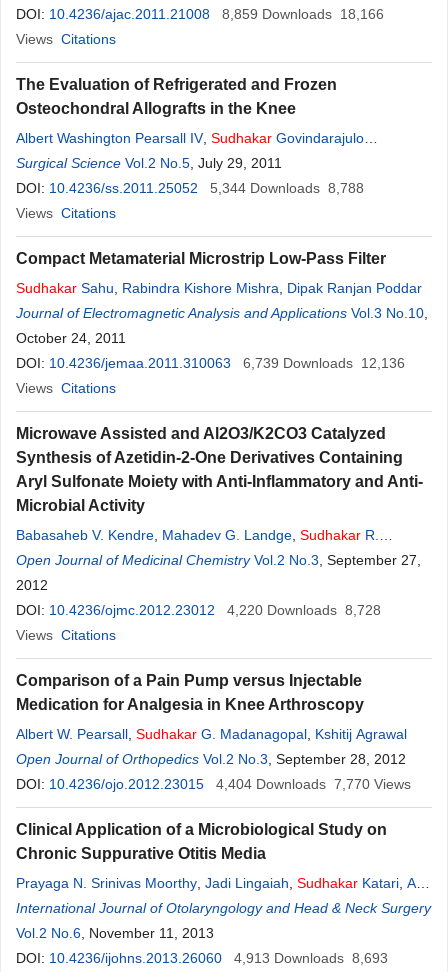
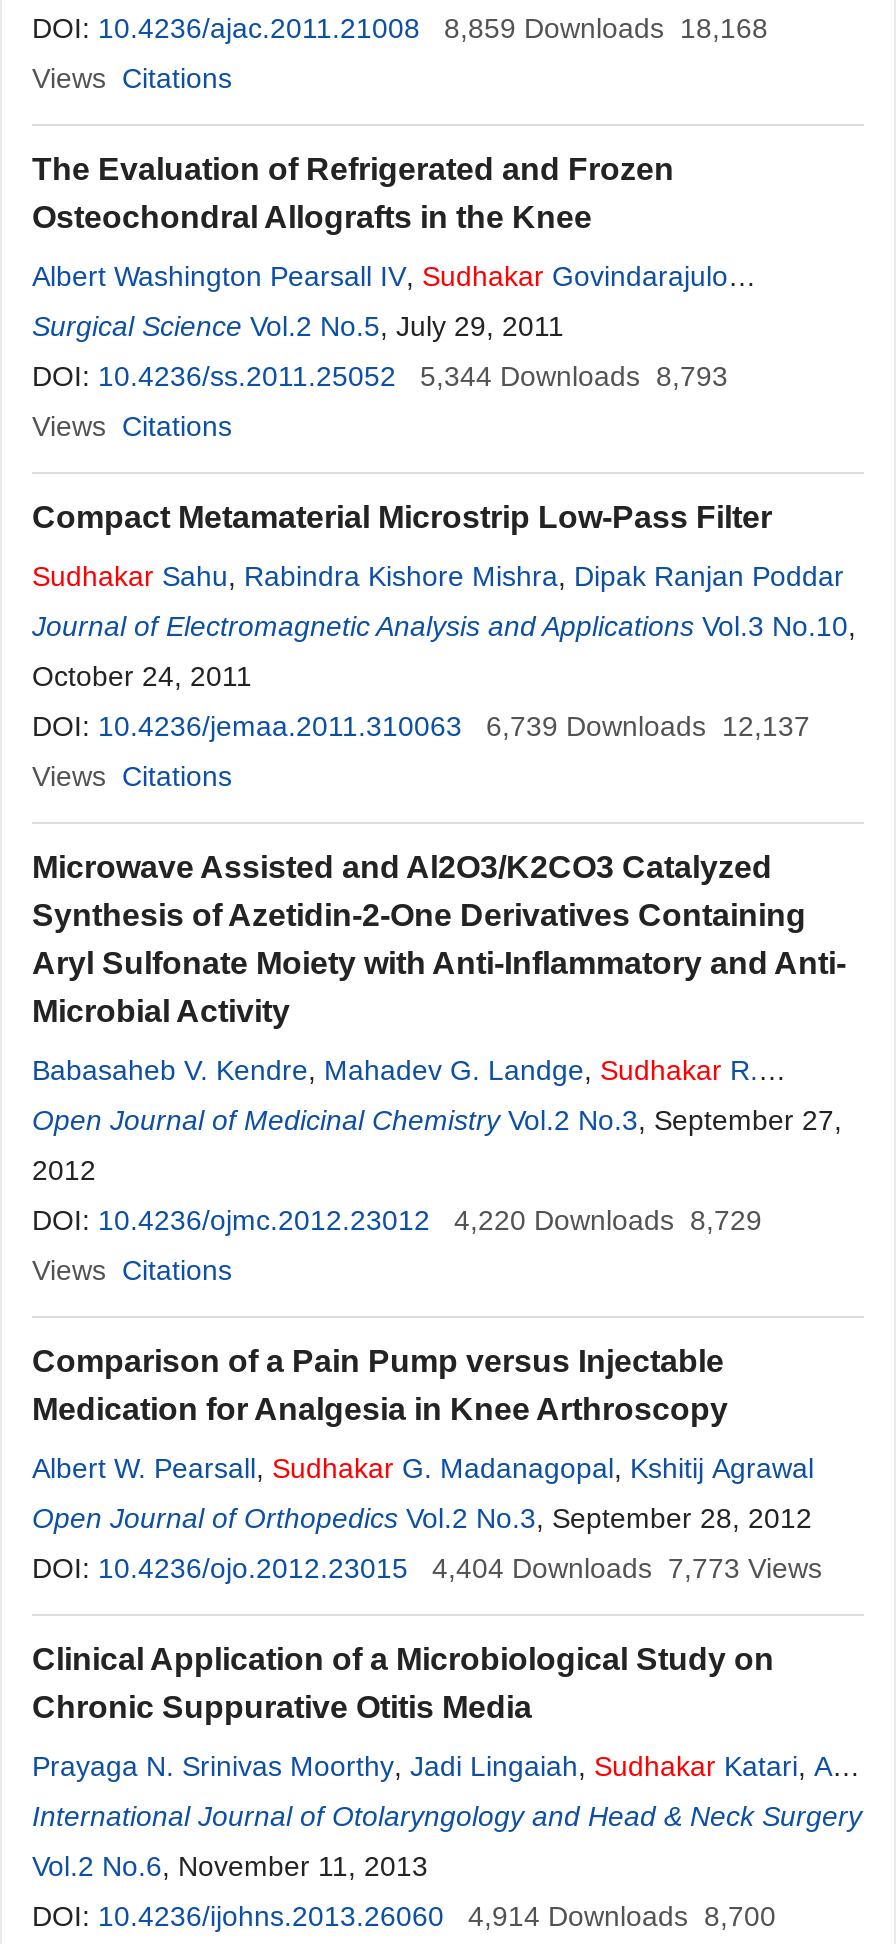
- DOI: 10.4236/ajac.2011.21008 8,859 Downloads 18,166
+ DOI: 10.4236/ajac.2011.21008 8,859 Downloads 18,168

- DOI: 10.4236/ss.2011.25052 5,344 Downloads 8,788
+ DOI: 10.4236/ss.2011.25052 5,344 Downloads 8,793

- DOI: 10.4236/jemaa.2011.310063 6,739 Downloads 12,136
+ DOI: 10.4236/jemaa.2011.310063 6,739 Downloads 12,137

- DOI: 10.4236/ojmc.2012.23012 4,220 Downloads 8,728
+ DOI: 10.4236/ojmc.2012.23012 4,220 Downloads 8,729

- 4,404 Downloads 7,770 Views
+ 4,404 Downloads 7,773 Views

- DOI: 10.4236/ijohns.2013.26060 4,913 Downloads 8,693
+ DOI: 10.4236/ijohns.2013.26060 4,914 Downloads 8,700
